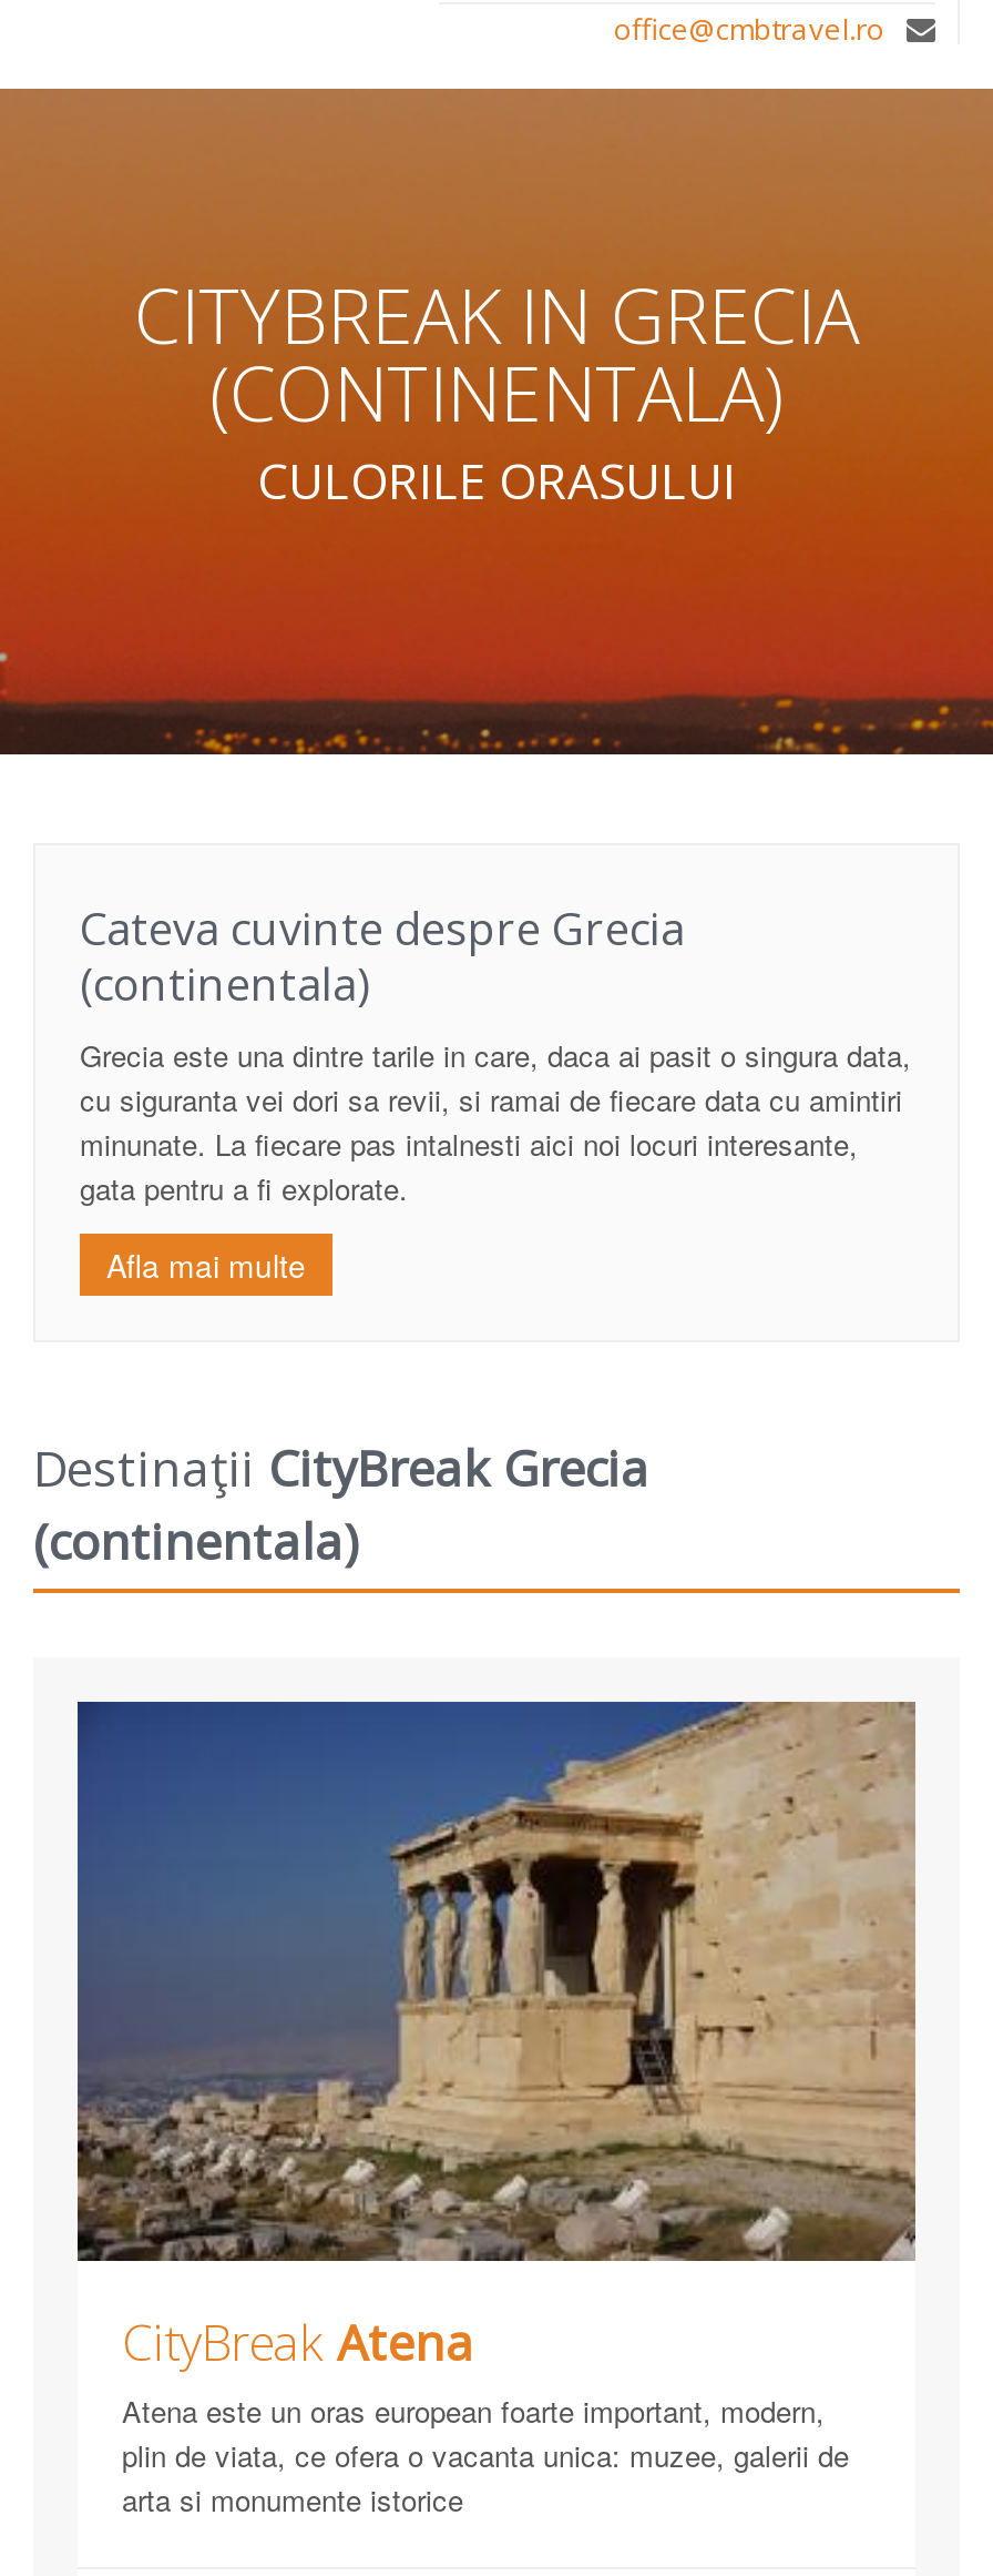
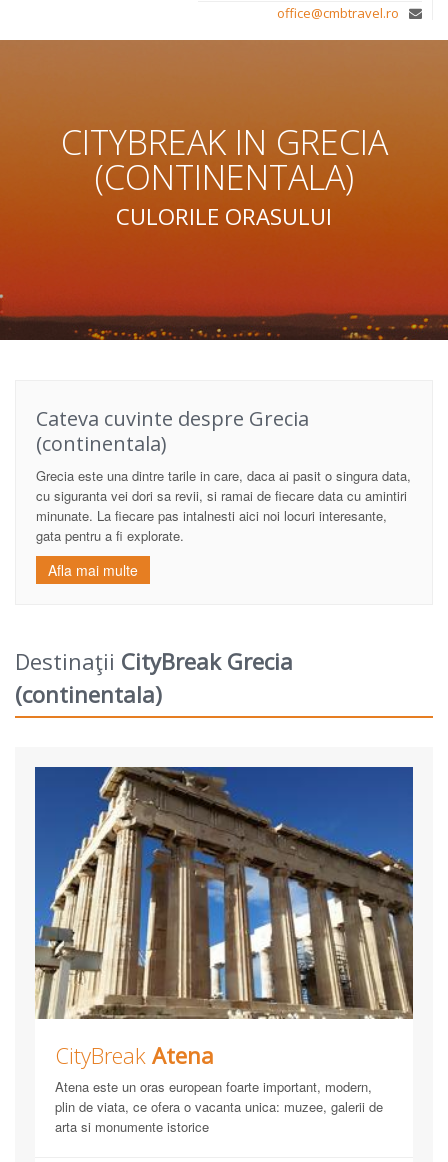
- [image]
+ [image]
